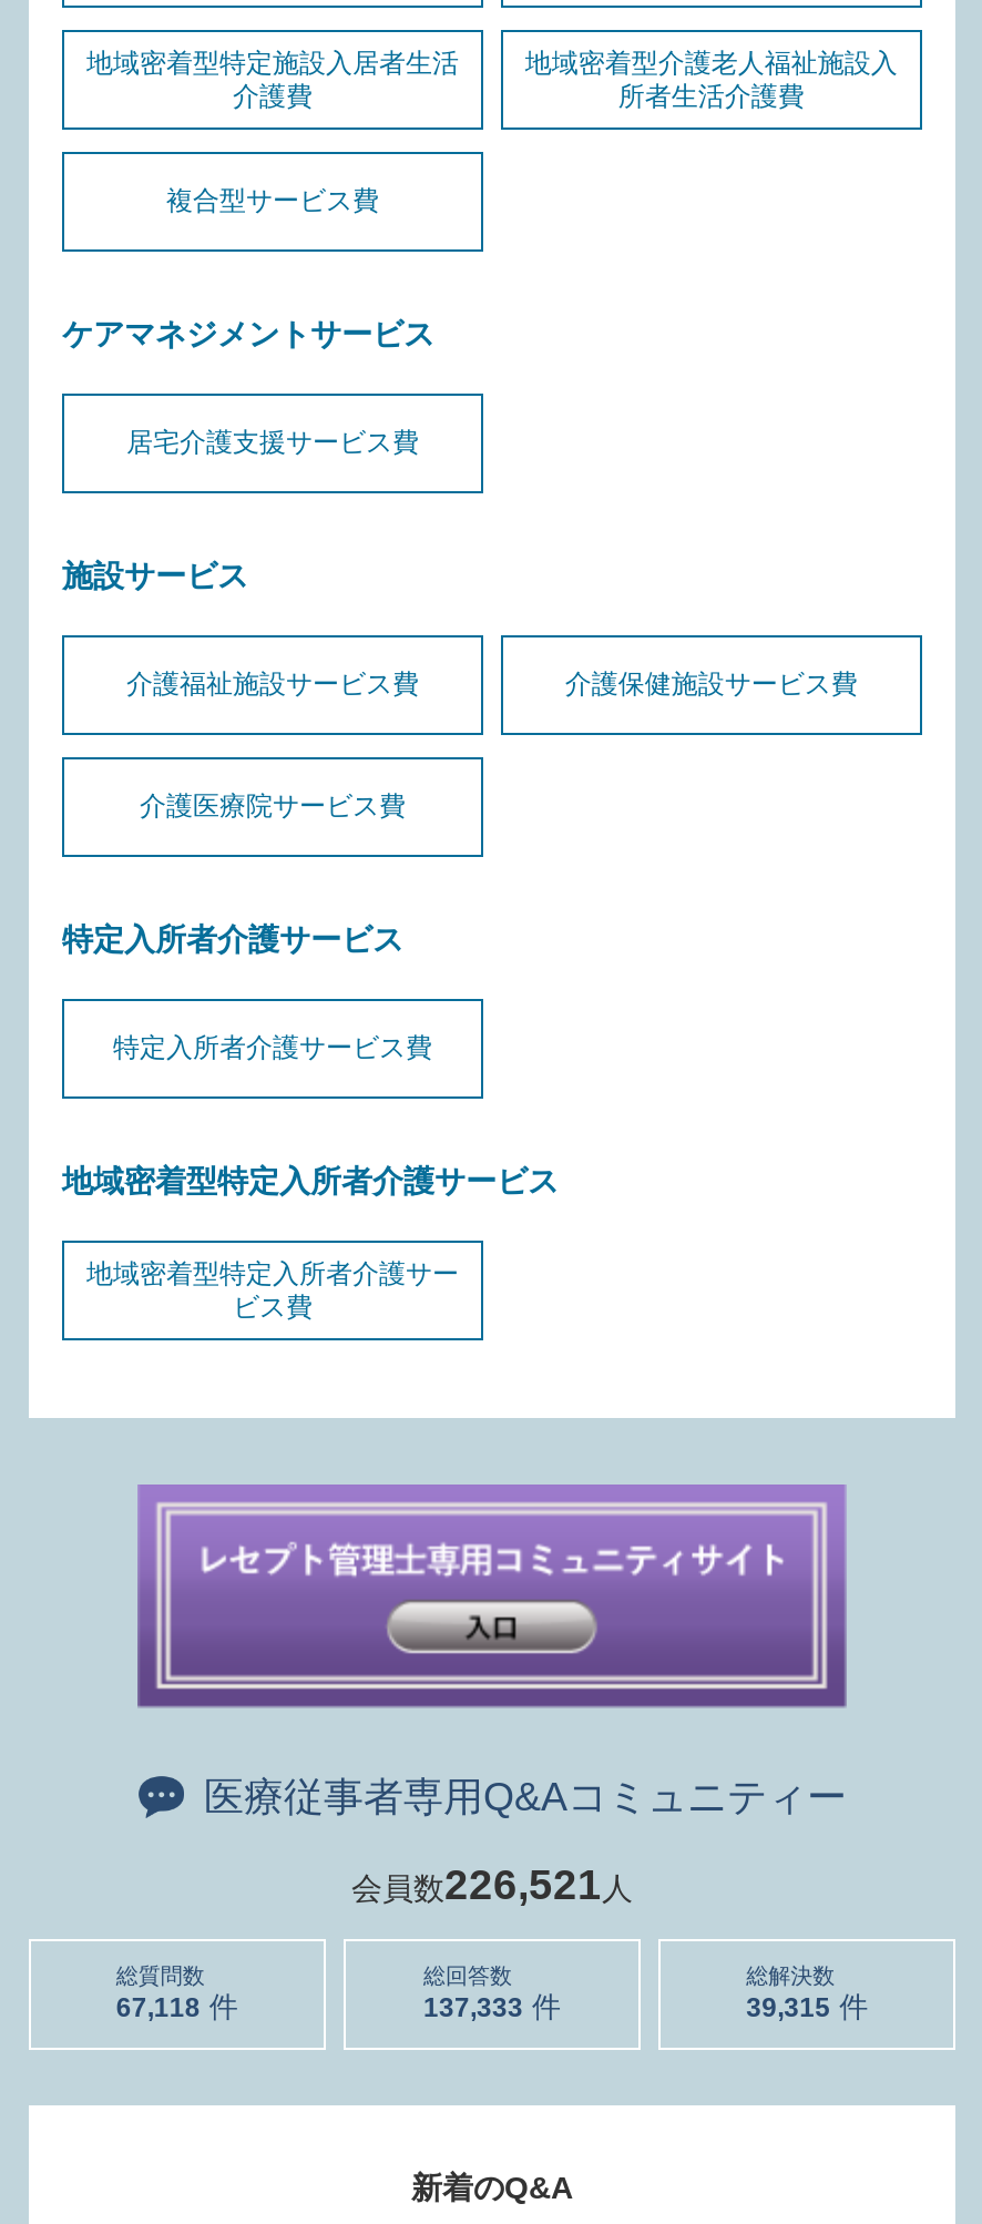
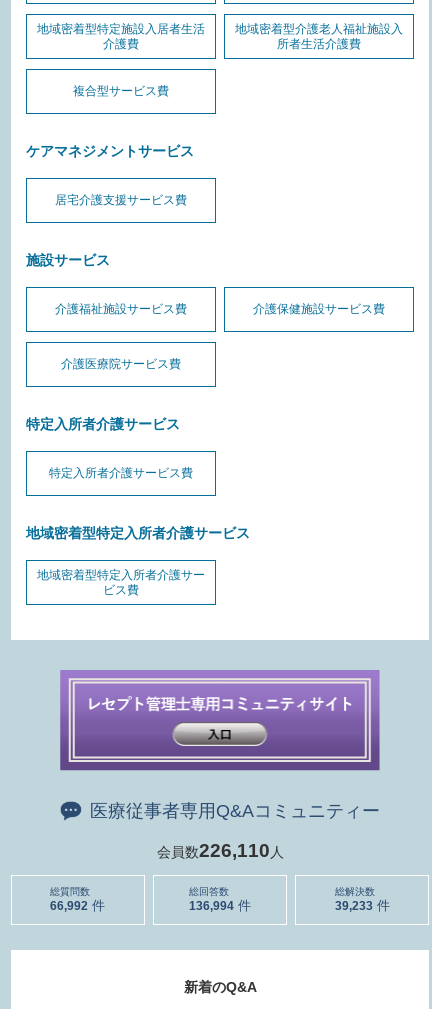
- 会員数226,521人
+ 会員数226,110人

- 67,118
+ 66,992

- 137,333
+ 136,994

- 39,315
+ 39,233
